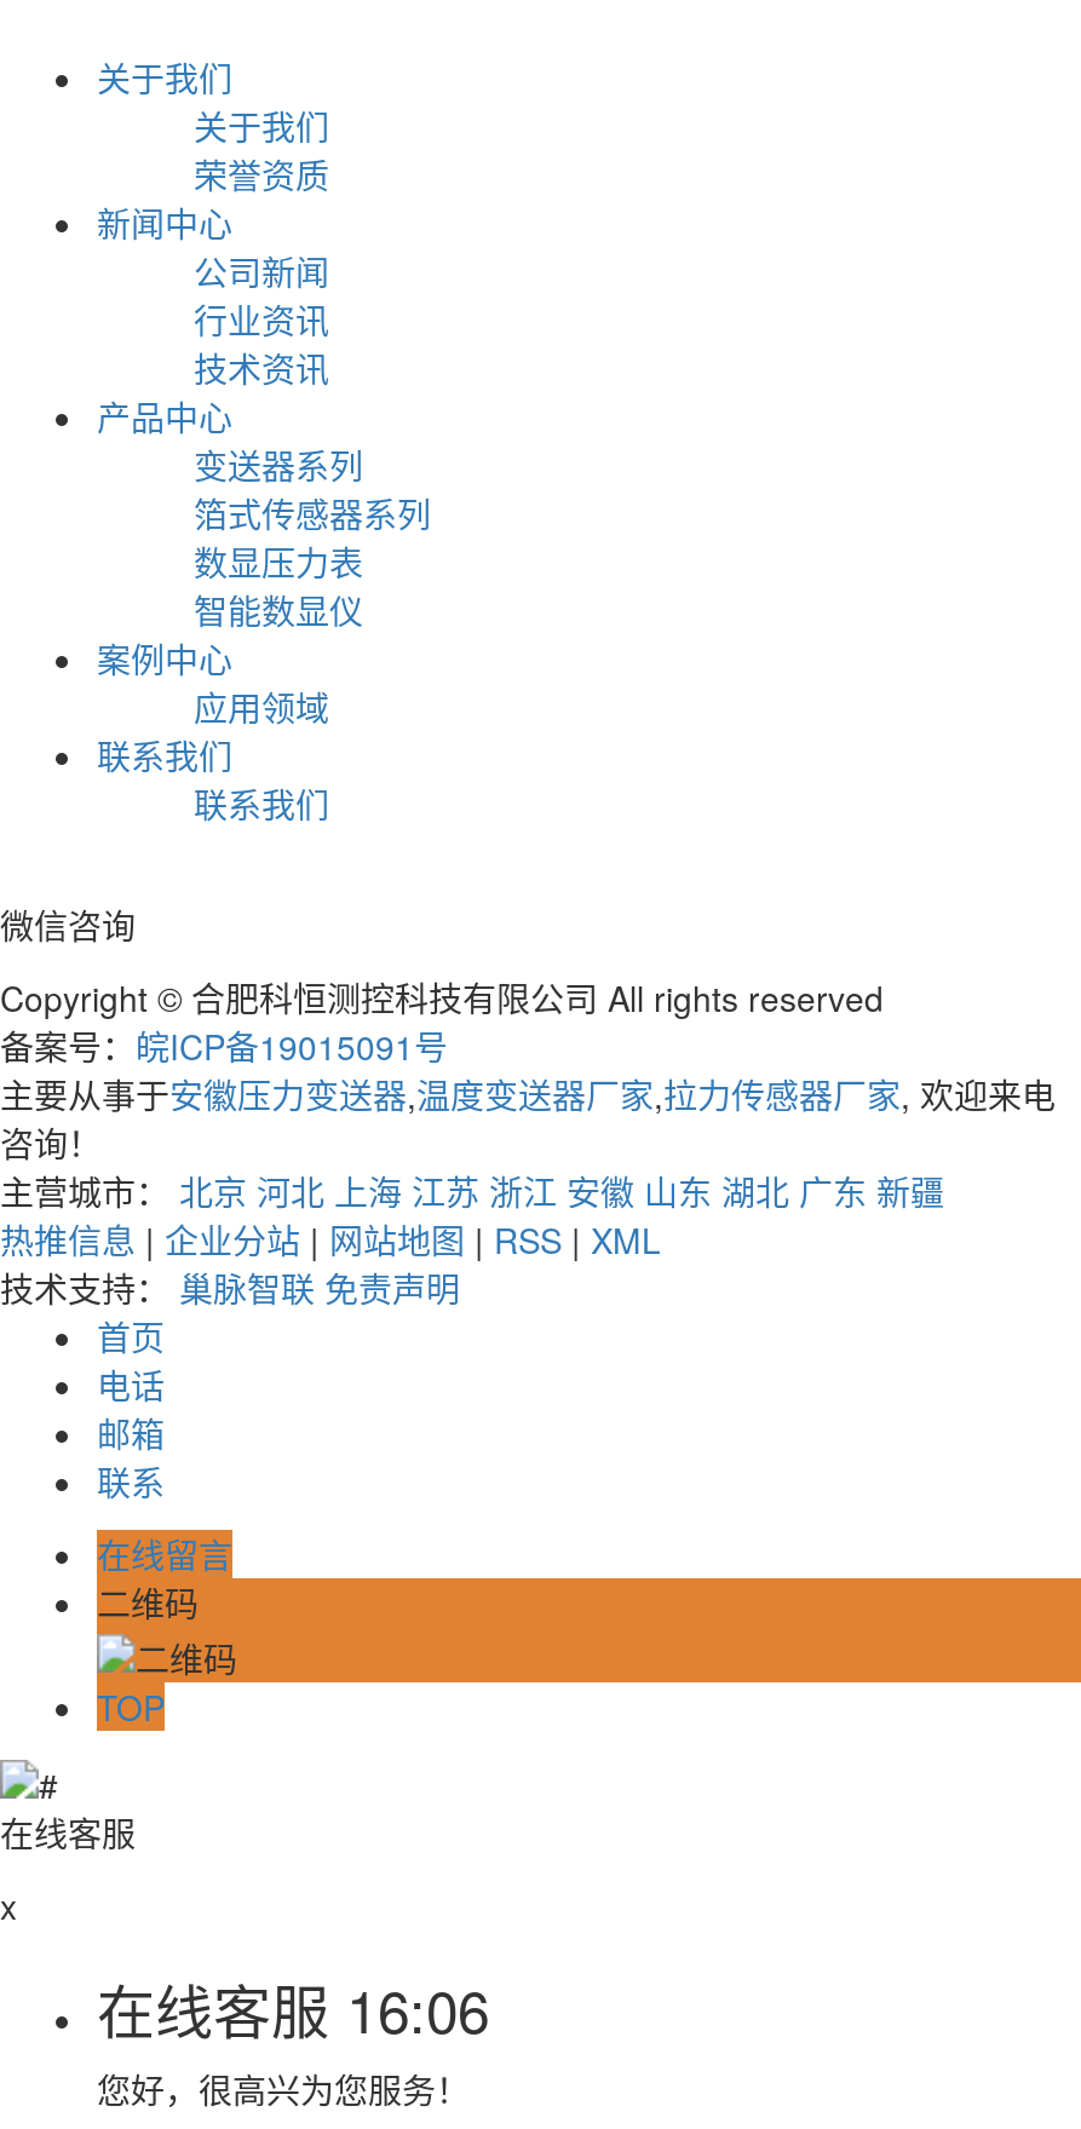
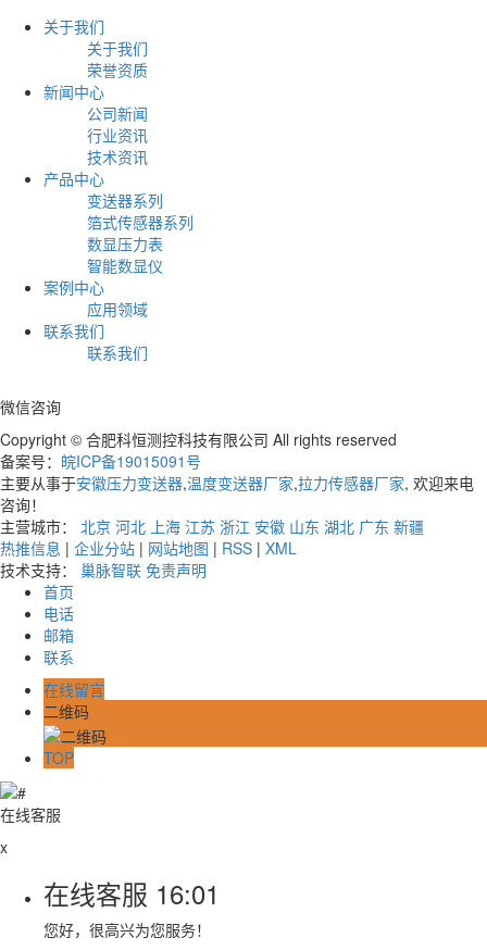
- 在线客服16:06
+ 在线客服16:01
